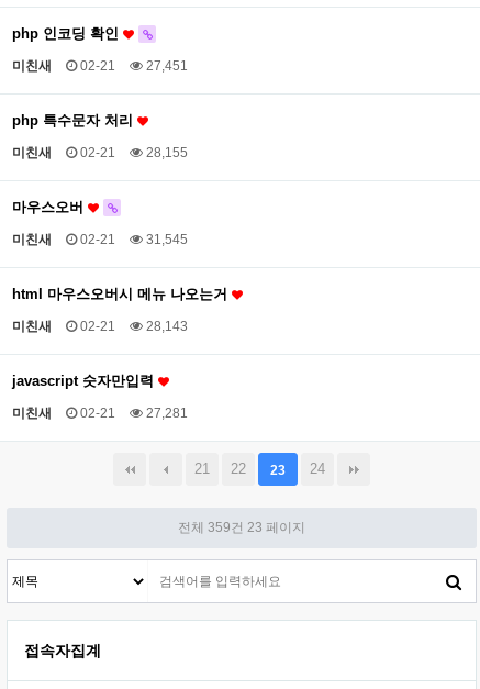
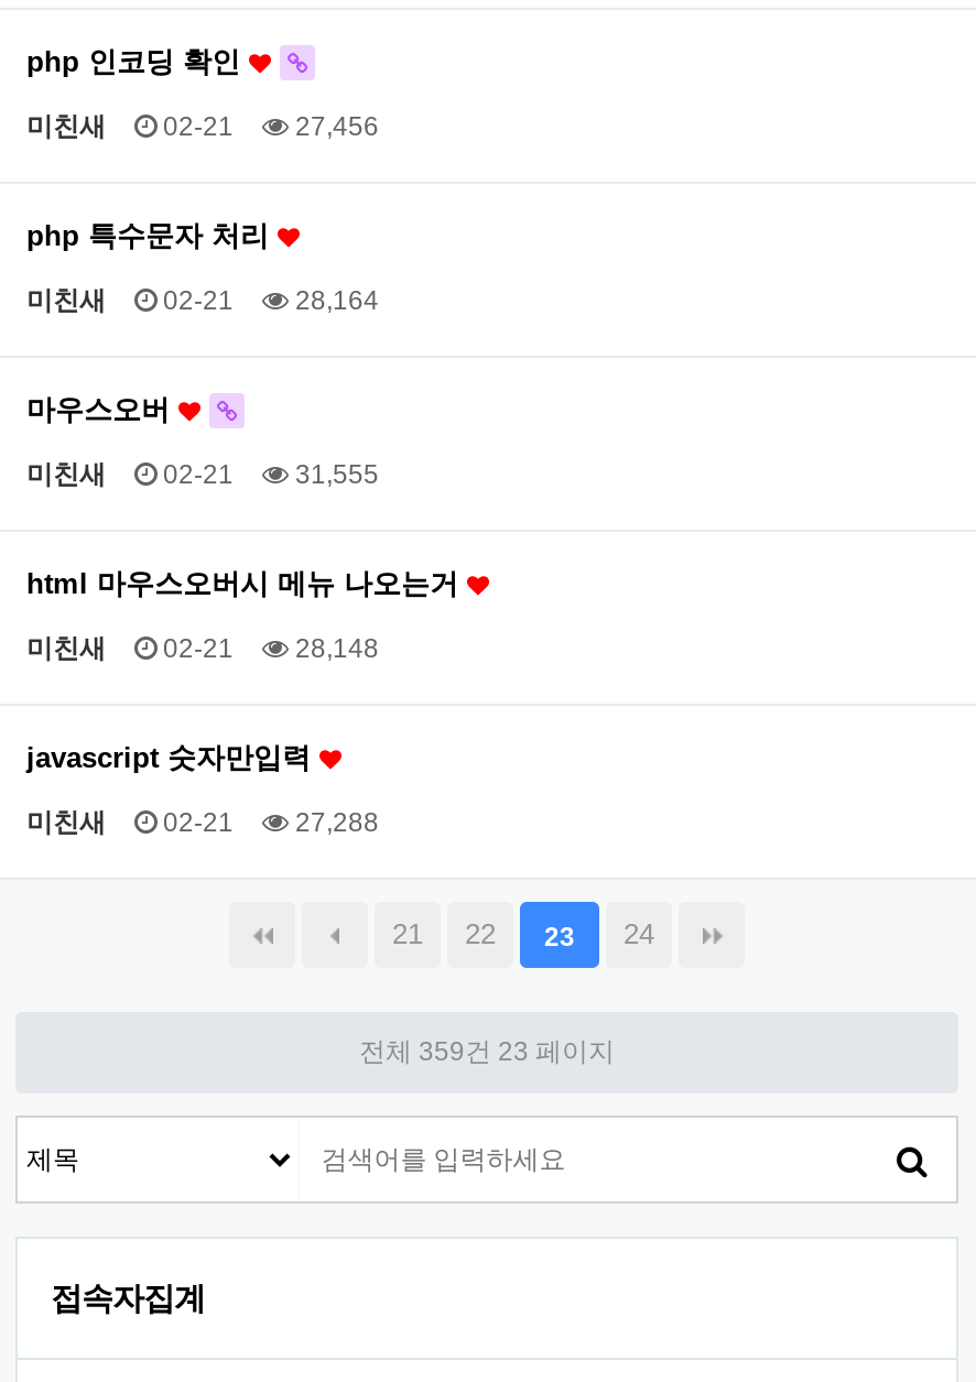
- 미친새 02-21 27,451
+ 미친새 02-21 27,456

- 미친새 02-21 28,155
+ 미친새 02-21 28,164

- 미친새 02-21 31,545
+ 미친새 02-21 31,555

- 미친새 02-21 28,143
+ 미친새 02-21 28,148

- 미친새 02-21 27,281
+ 미친새 02-21 27,288
